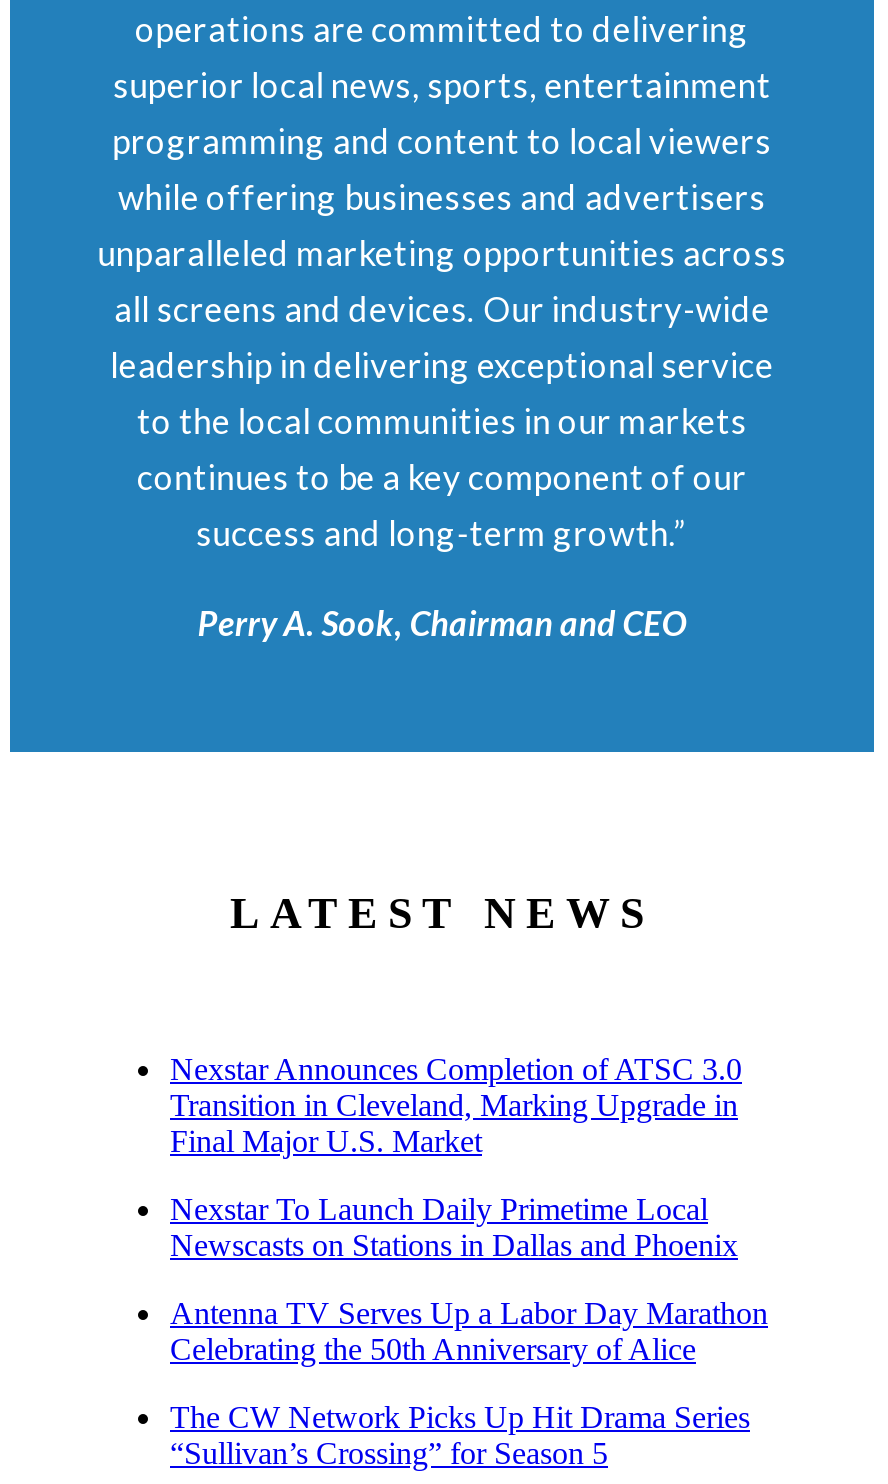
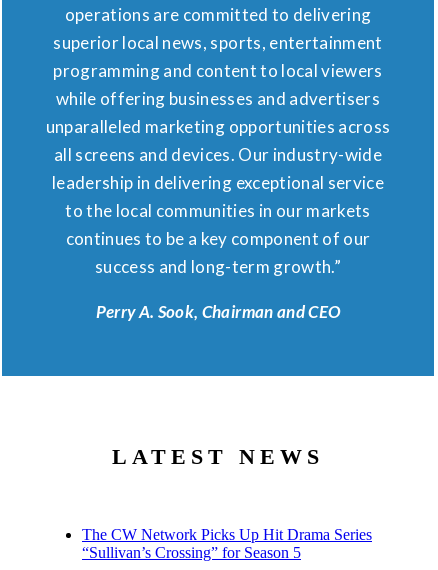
- Nexstar Announces Completion of ATSC 3.0
- Transition in Cleveland, Marking Upgrade in
- Final Major U.S. Market
- Nexstar To Launch Daily Primetime Local
- Newscasts on Stations in Dallas and Phoenix
- Antenna TV Serves Up a Labor Day Marathon
- Celebrating the 50th Anniversary of Alice
